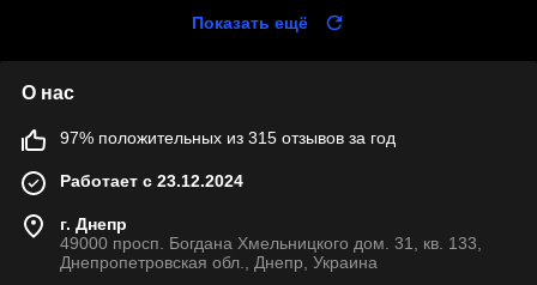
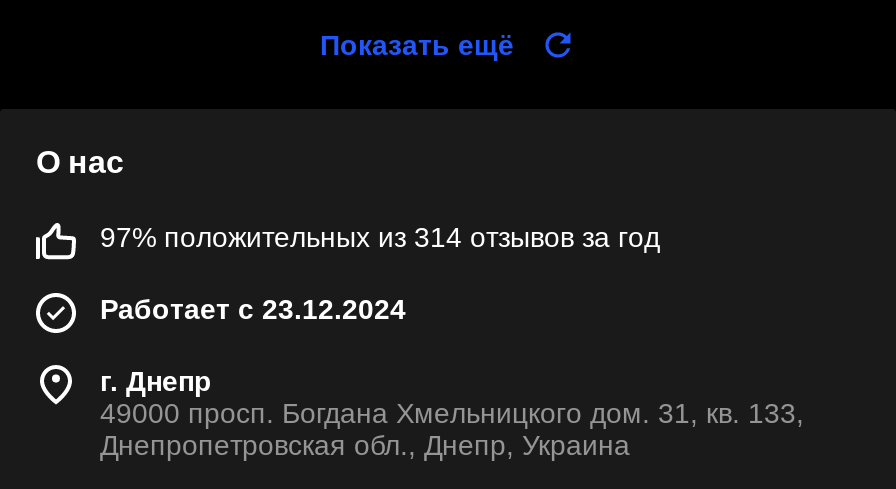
- 97% положительных из 315 отзывов за год
+ 97% положительных из 314 отзывов за год
